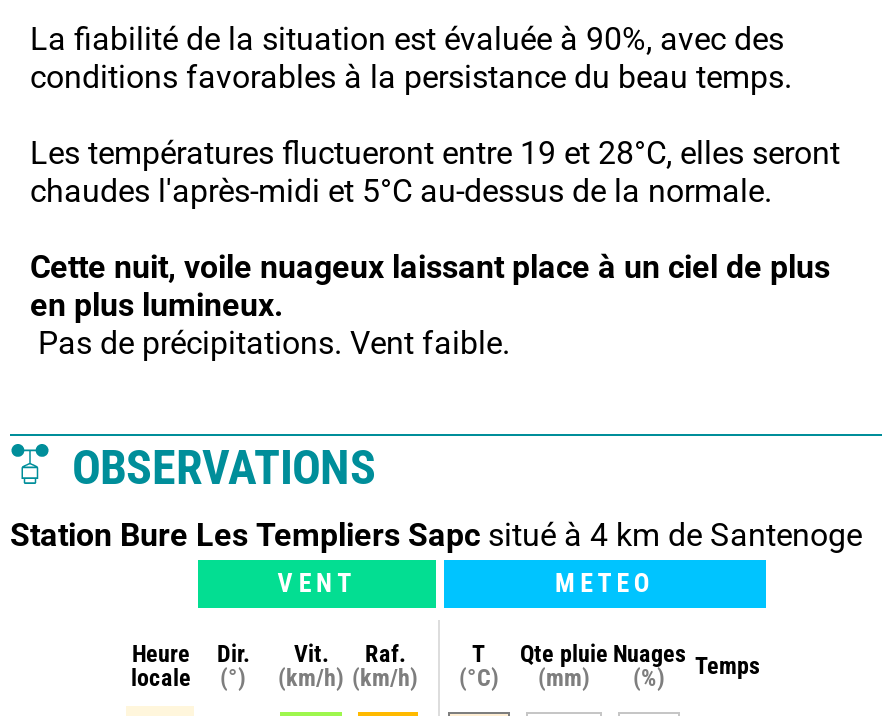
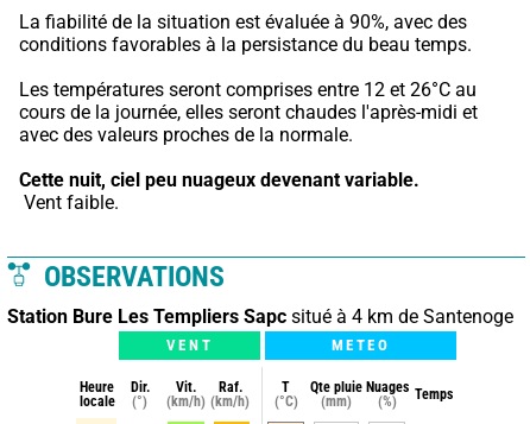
- Les températures fluctueront entre 19 et 28°C, elles seront
- chaudes l'après-midi et 5°C au-dessus de la normale.
+ Les températures seront comprises entre 12 et 26°C au
+ cours de la journée, elles seront chaudes l'après-midi et
+ avec des valeurs proches de la normale.

- Cette nuit, voile nuageux laissant place à un ciel de plus
- en plus lumineux.
- Pas de précipitations. Vent faible.
+ Cette nuit, ciel peu nuageux devenant variable.
+ Vent faible.
